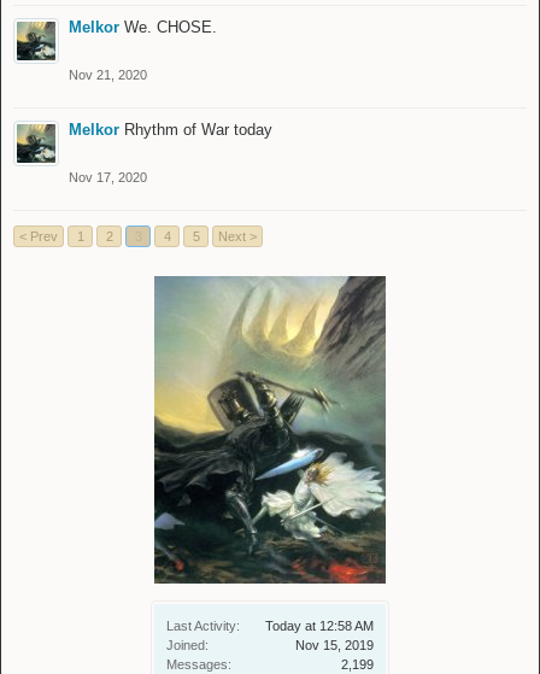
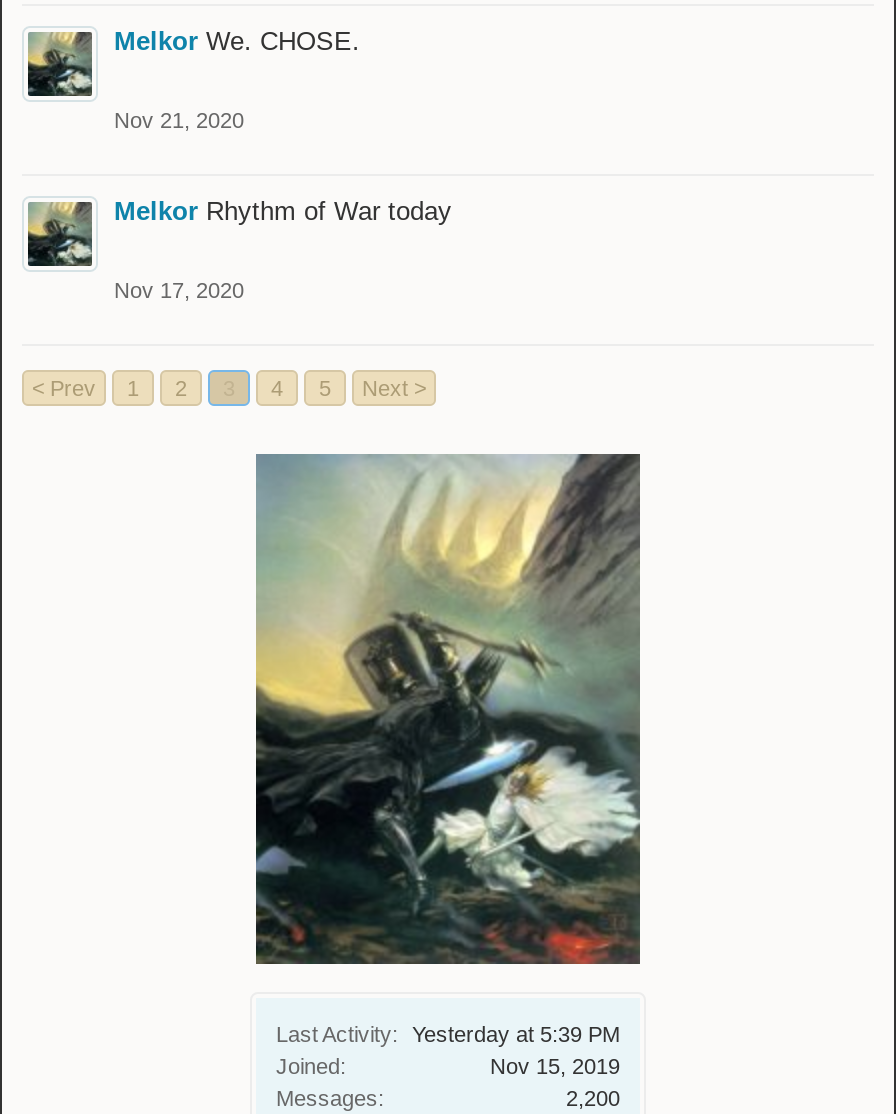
- Last Activity:
- Today at 12:58 AM
+ Last Activity: Yesterday at 5:39 PM

- 2,199
+ 2,200
